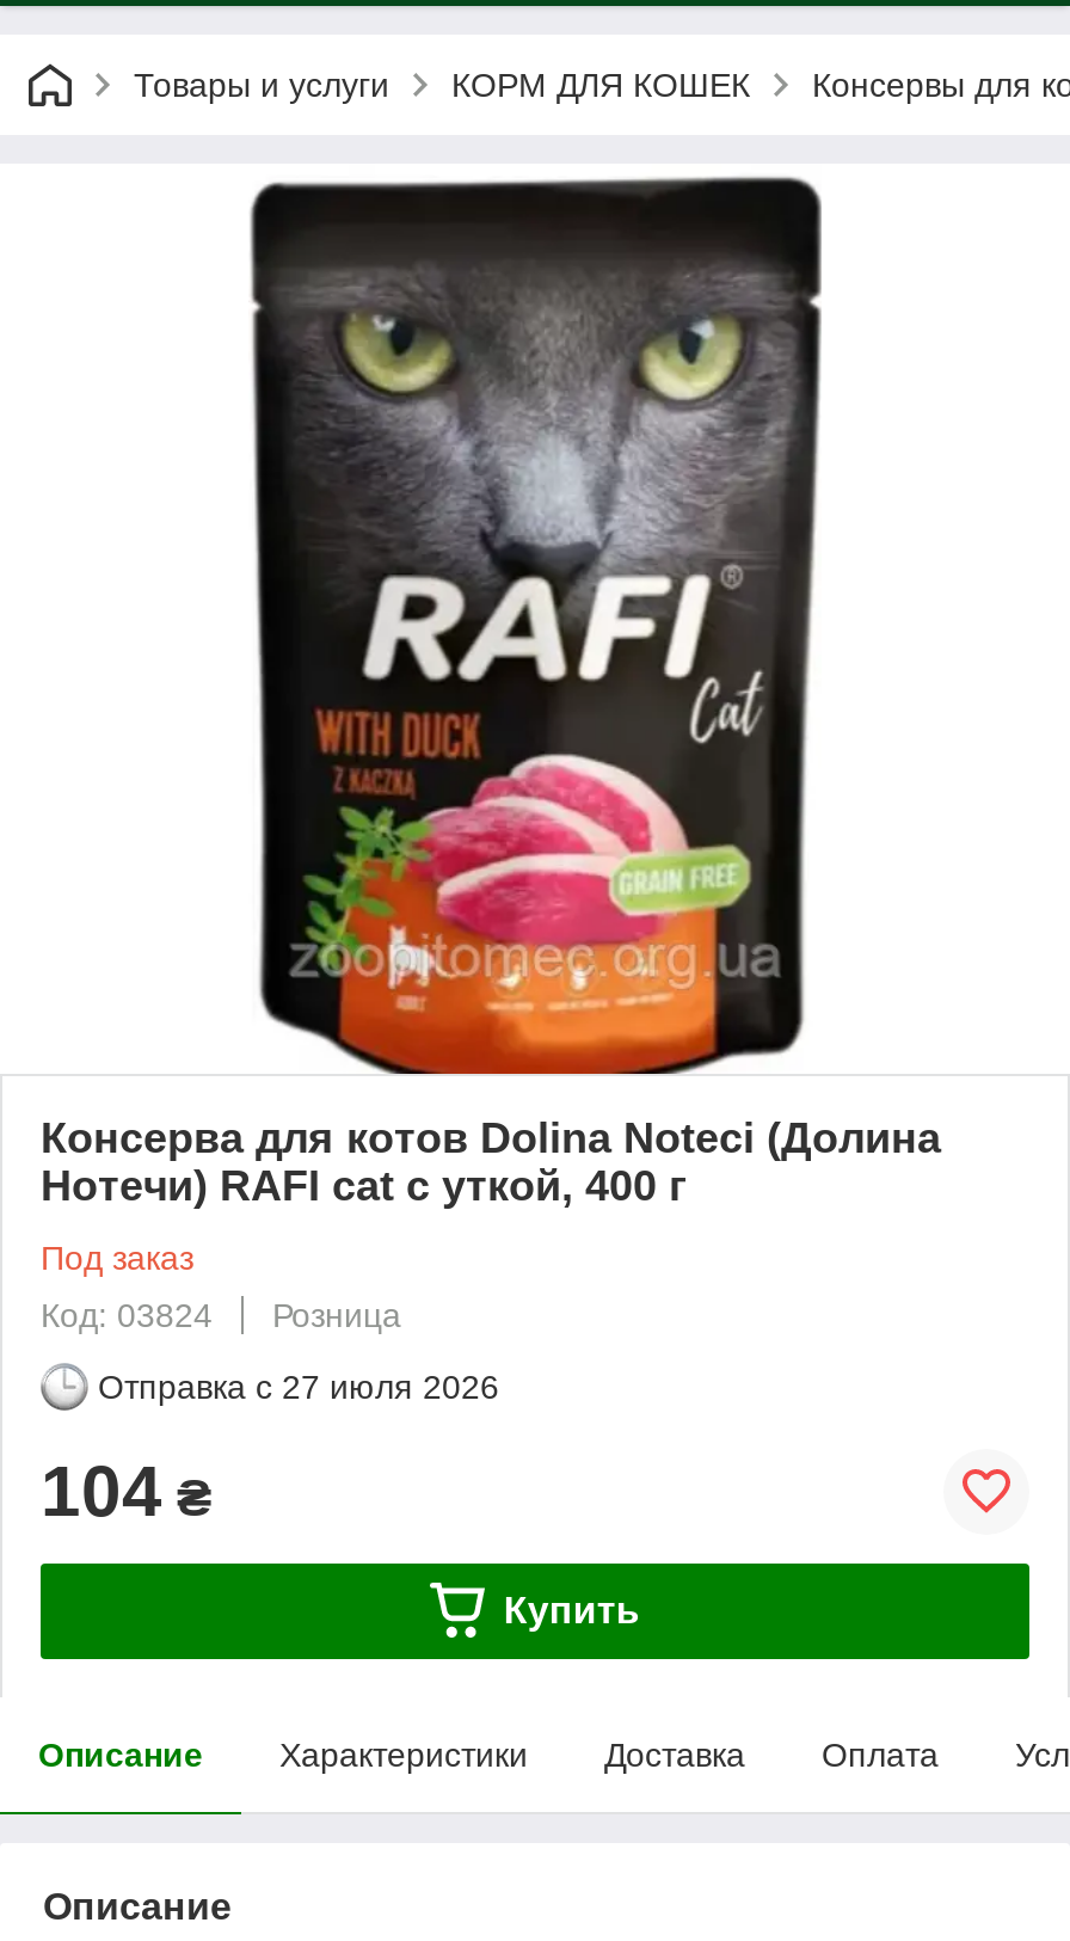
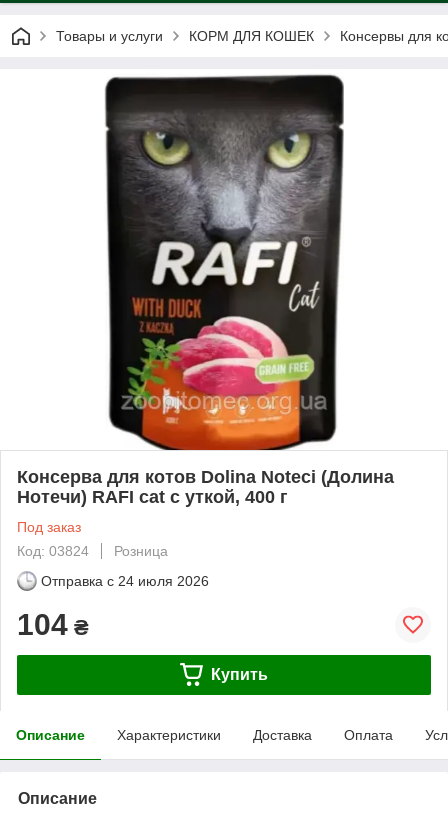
- Отправка с 27 июля 2026
+ Отправка с 24 июля 2026
